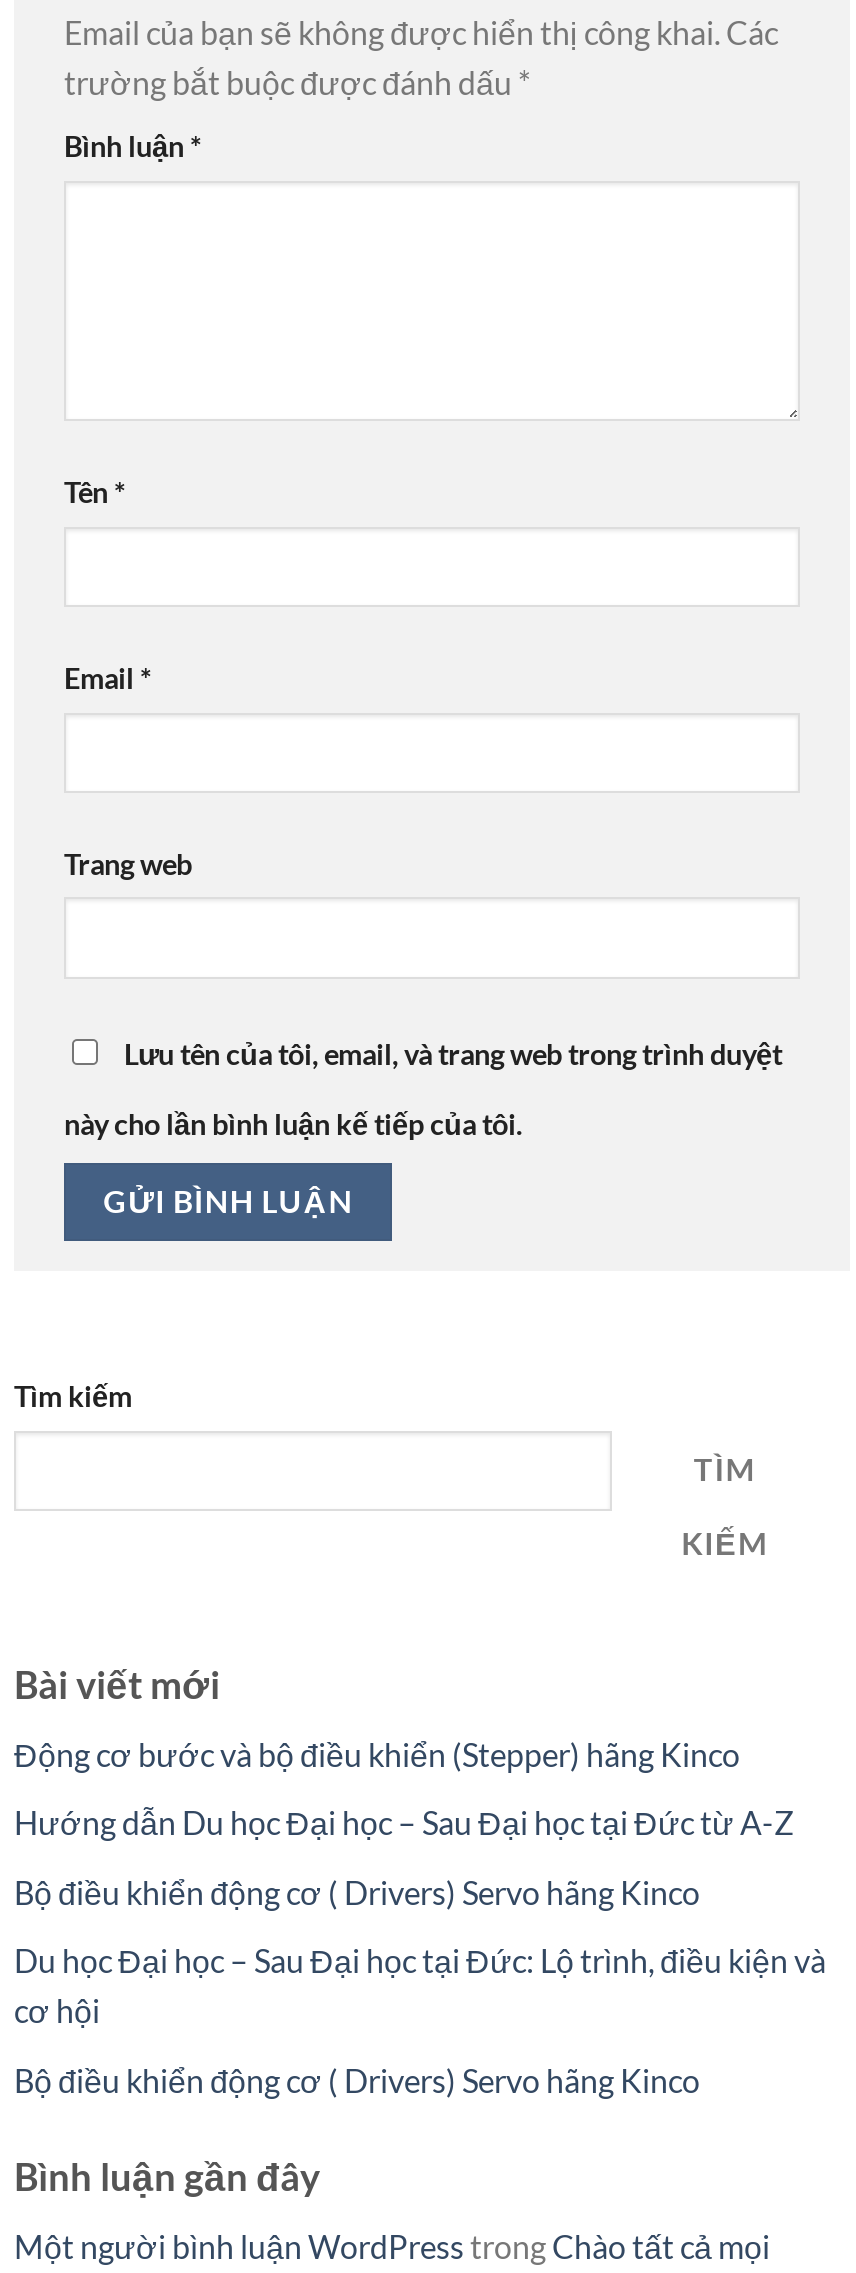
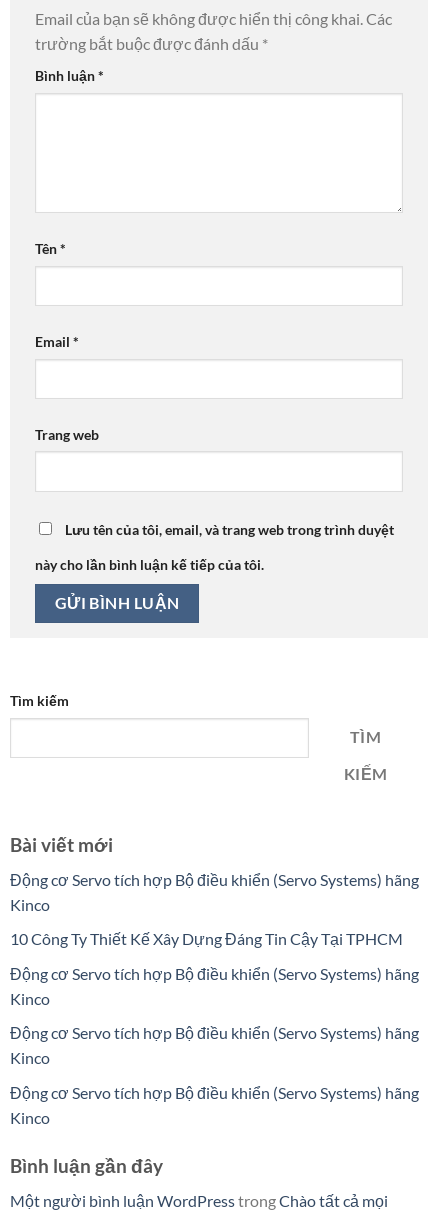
- Động cơ bước và bộ điều khiển (Stepper) hãng Kinco
+ Động cơ Servo tích hợp Bộ điều khiển (Servo Systems) hãng
+ Kinco

- Hướng dẫn Du học Đại học – Sau Đại học tại Đức từ A-Z
+ 10 Công Ty Thiết Kế Xây Dựng Đáng Tin Cậy Tại TPHCM

- Bộ điều khiển động cơ ( Drivers) Servo hãng Kinco
+ Động cơ Servo tích hợp Bộ điều khiển (Servo Systems) hãng
+ Kinco

- Du học Đại học – Sau Đại học tại Đức: Lộ trình, điều kiện và
- cơ hội
+ Động cơ Servo tích hợp Bộ điều khiển (Servo Systems) hãng
+ Kinco

- Bộ điều khiển động cơ ( Drivers) Servo hãng Kinco
+ Động cơ Servo tích hợp Bộ điều khiển (Servo Systems) hãng
+ Kinco
